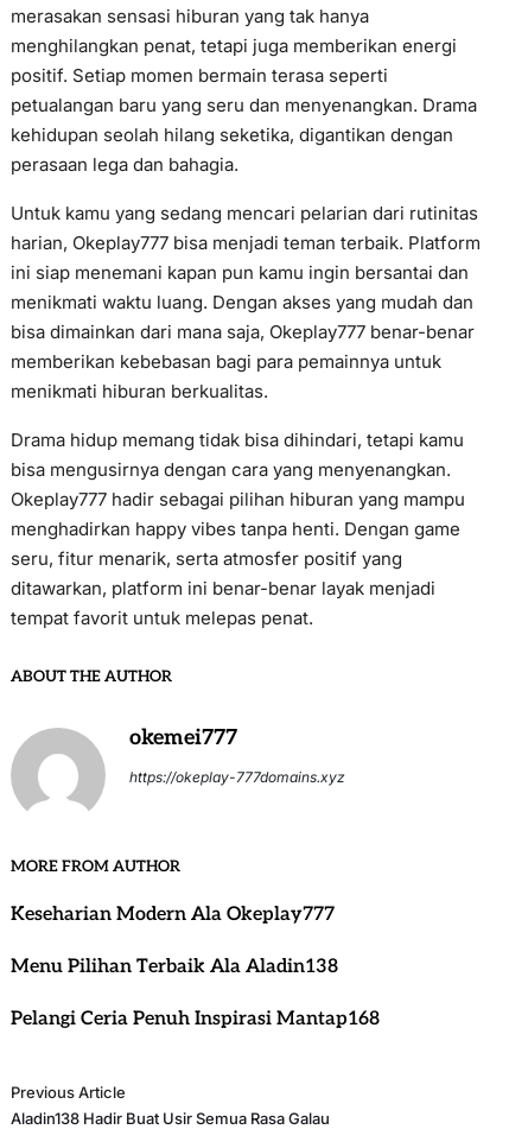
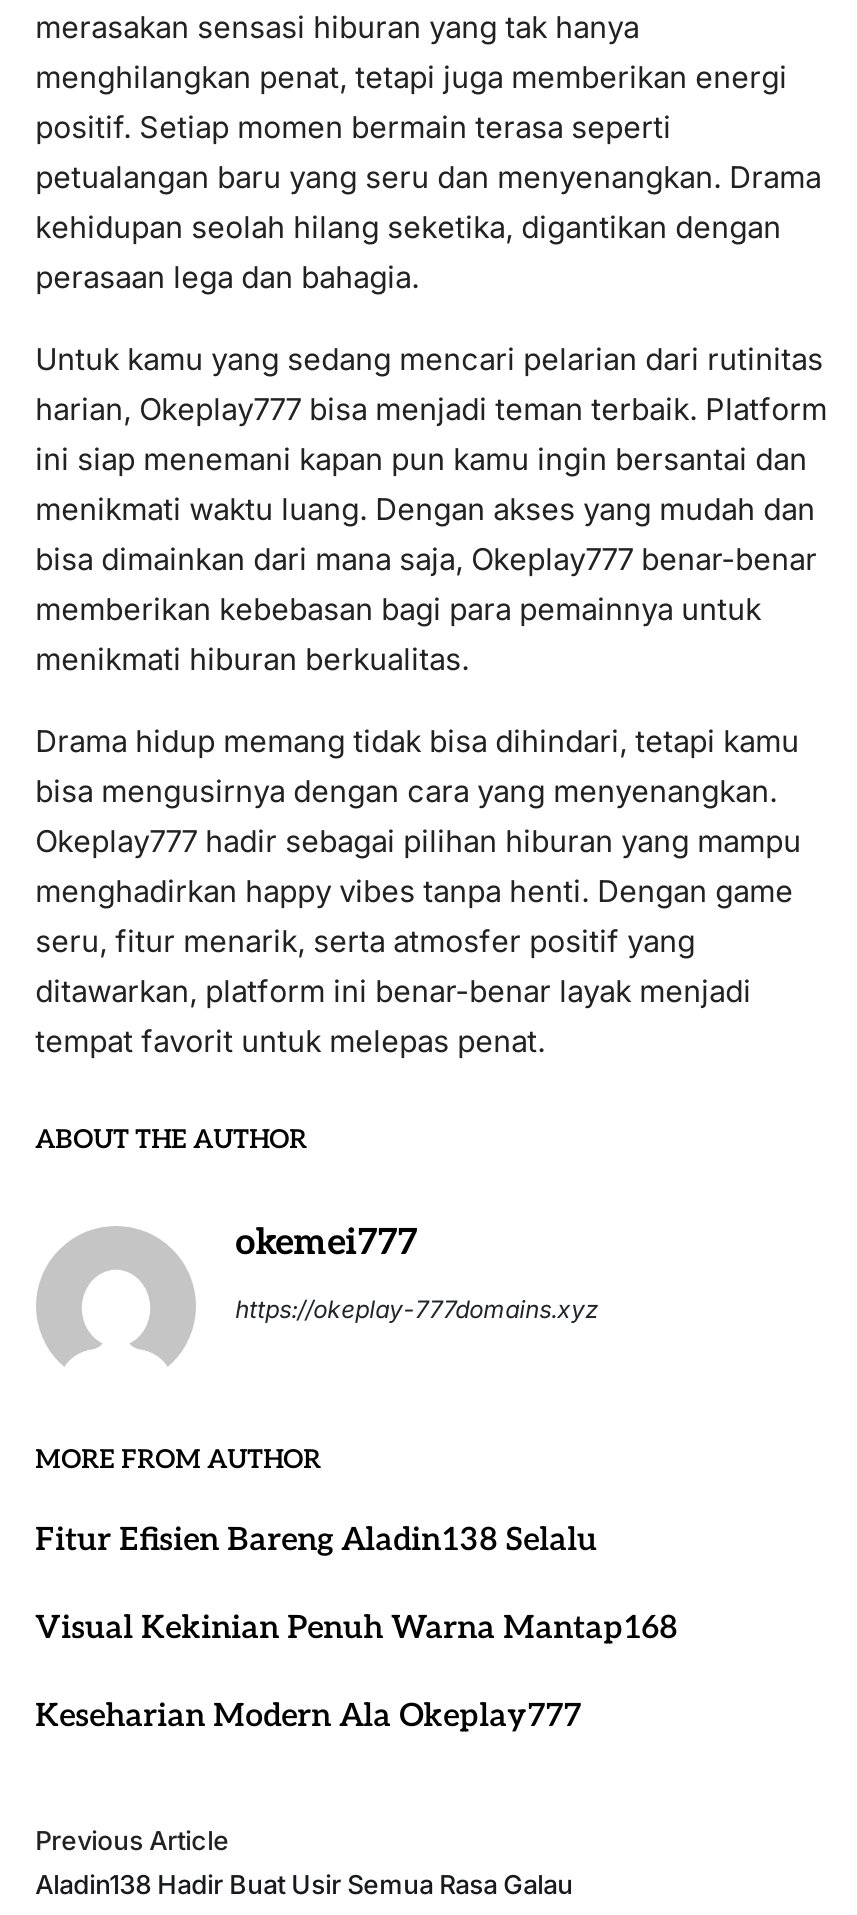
+ Fitur Efisien Bareng Aladin138 Selalu
+ Visual Kekinian Penuh Warna Mantap168

moved down: Keseharian Modern Ala Okeplay777

- Menu Pilihan Terbaik Ala Aladin138
- Pelangi Ceria Penuh Inspirasi Mantap168
